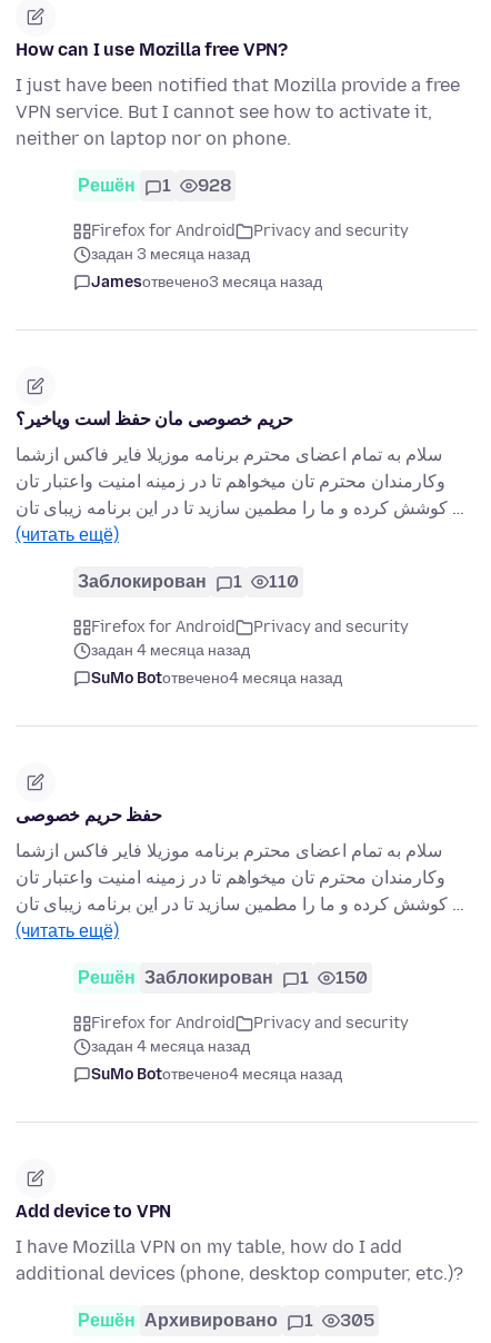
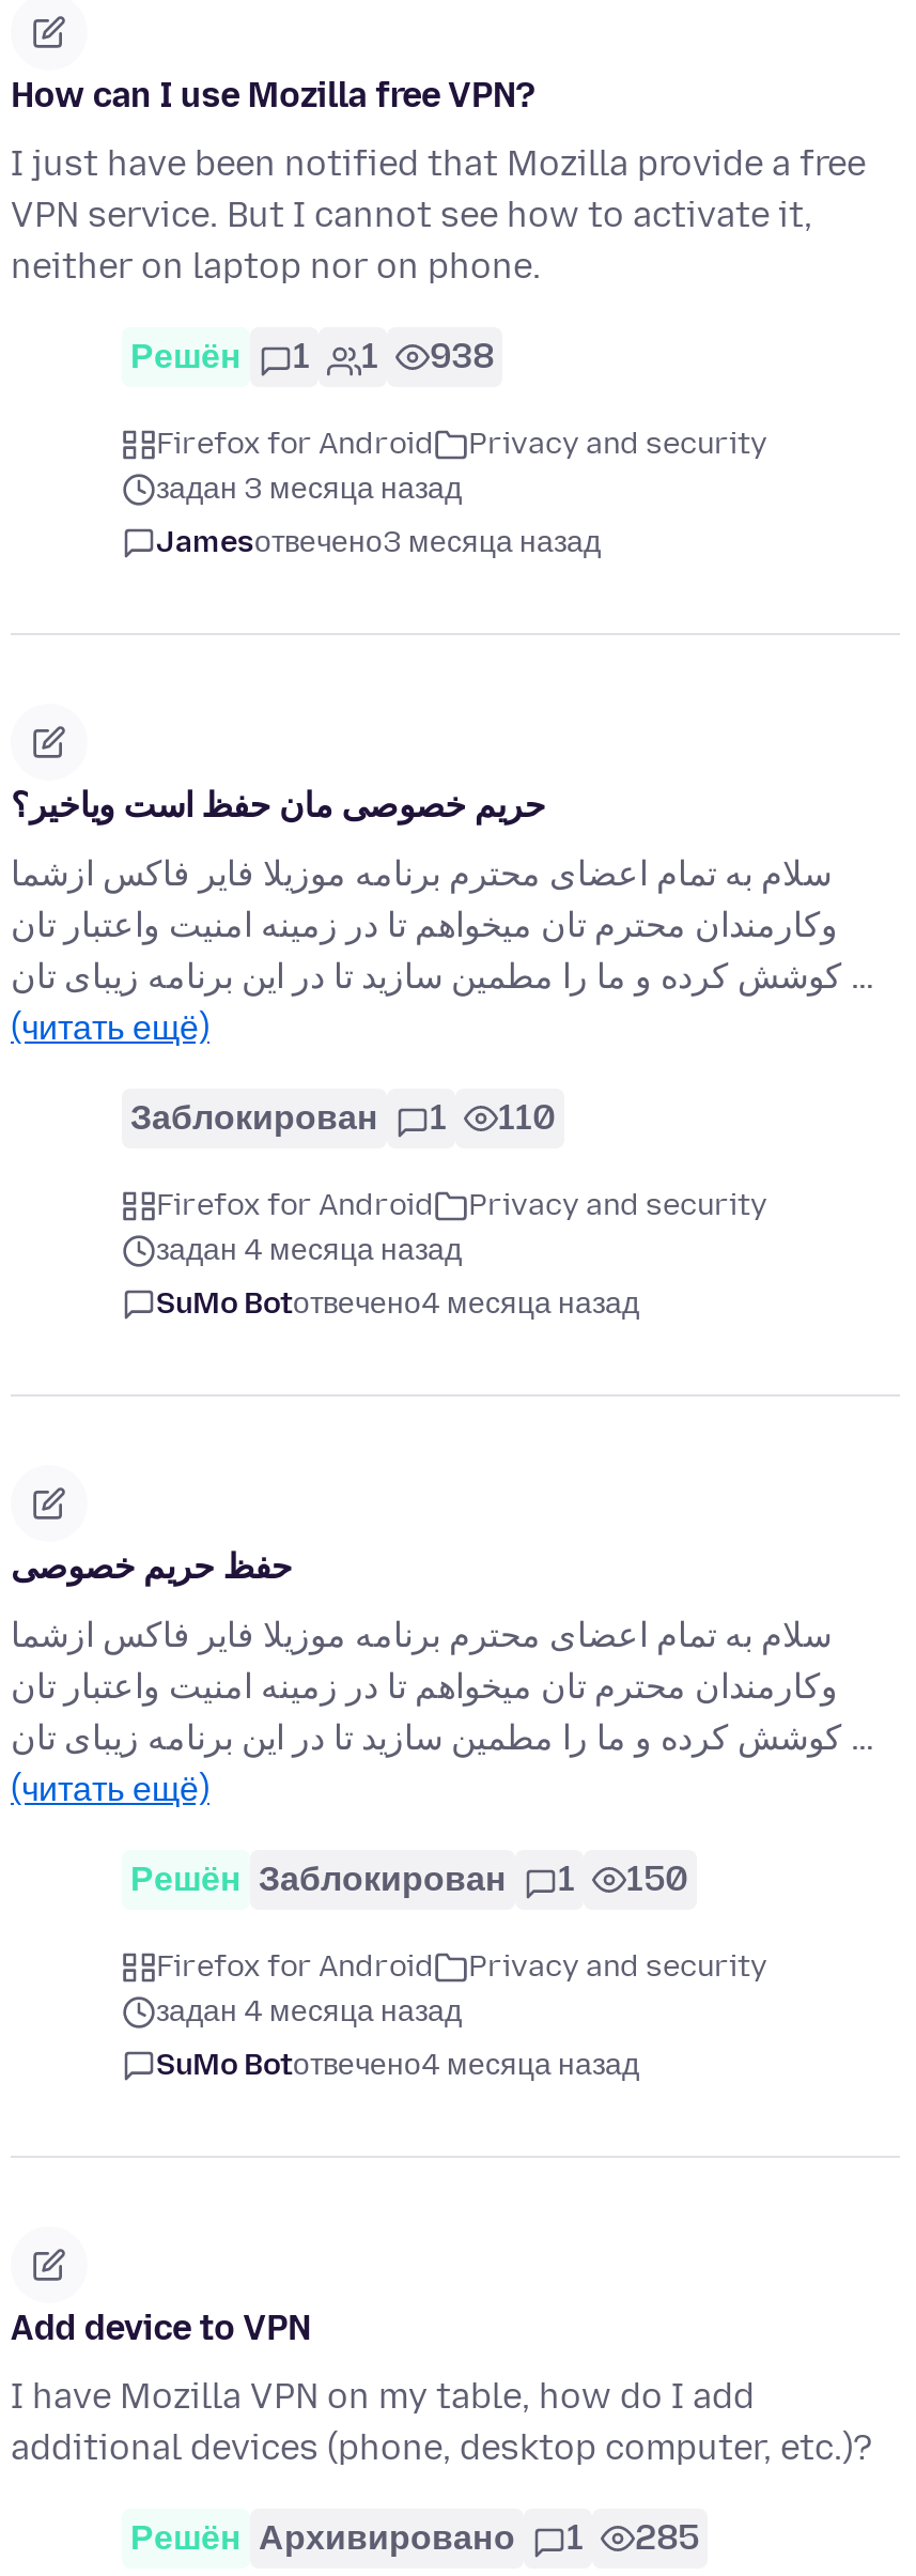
- 928
+ 1
+ 938

- Решён Архивировано 1 305
+ Решён Архивировано 1 285
